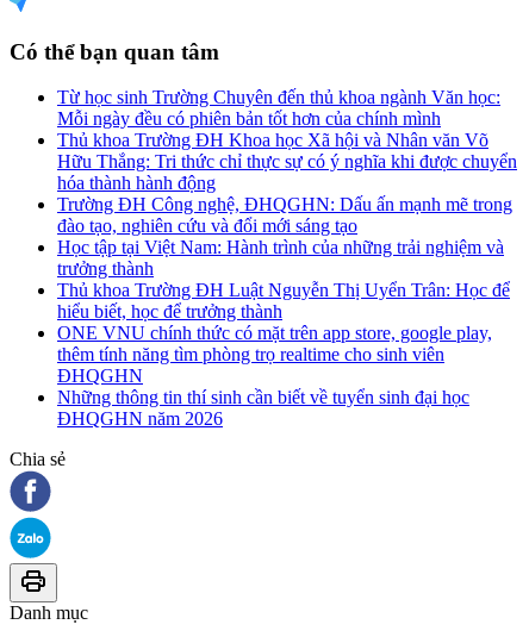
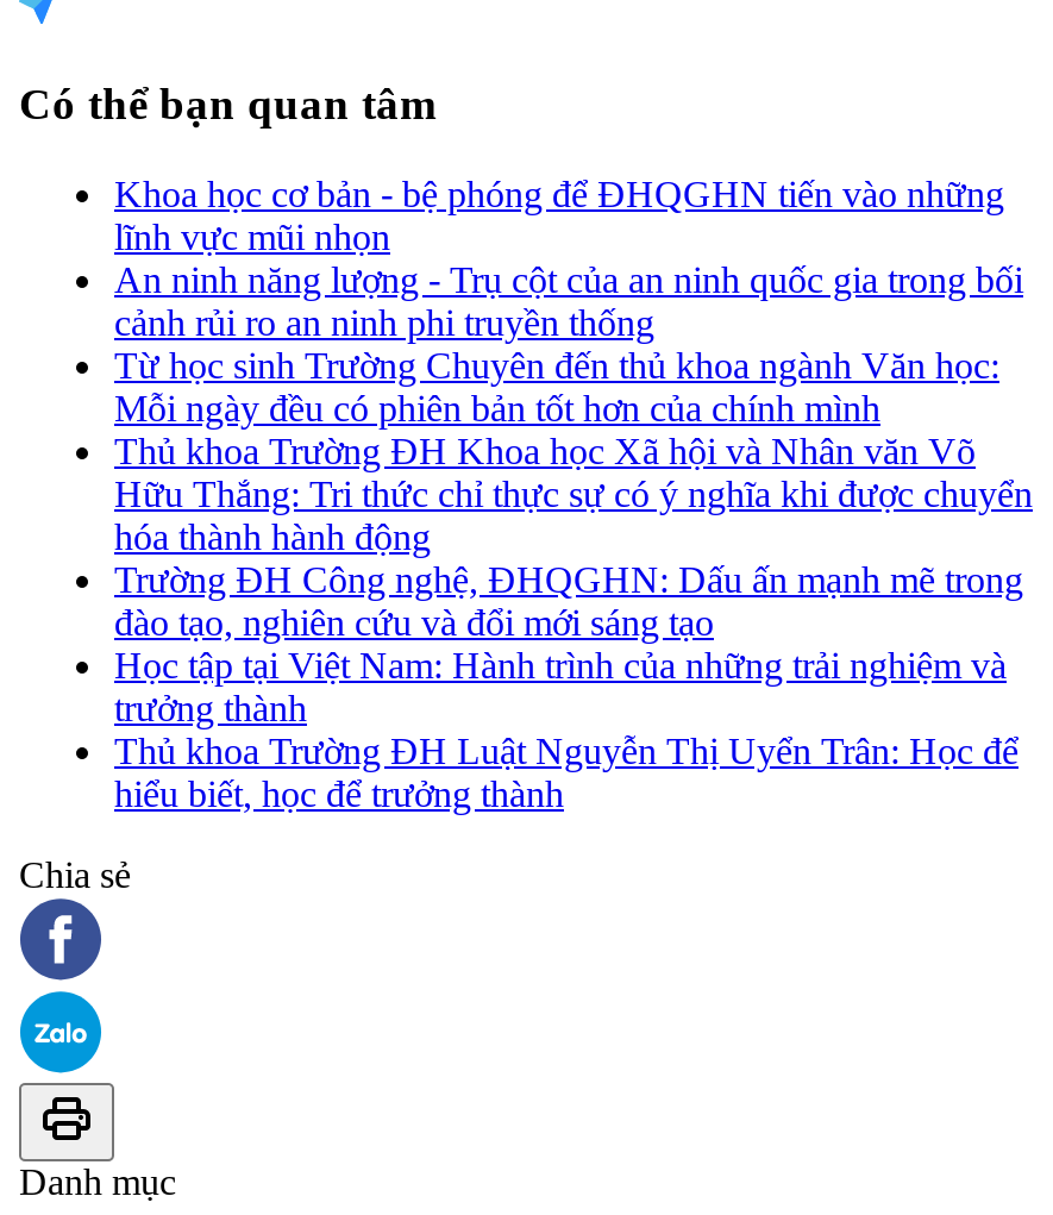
+ Khoa học cơ bản - bệ phóng để ĐHQGHN tiến vào những
+ lĩnh vực mũi nhọn
+ An ninh năng lượng - Trụ cột của an ninh quốc gia trong bối
+ cảnh rủi ro an ninh phi truyền thống

moved down: Từ học sinh Trường Chuyên đến thủ khoa ngành Văn học: | Mỗi ngày đều có phiên bản tốt hơn của chính mình | Thủ khoa Trường ĐH Khoa học Xã hội và Nhân văn Võ | ... | Thủ khoa Trường ĐH Luật Nguyễn Thị Uyển Trân: Học để | hiểu biết, học để trưởng thành

- ONE VNU chính thức có mặt trên app store, google play,
- thêm tính năng tìm phòng trọ realtime cho sinh viên
- ĐHQGHN
- Những thông tin thí sinh cần biết về tuyển sinh đại học
- ĐHQGHN năm 2026
